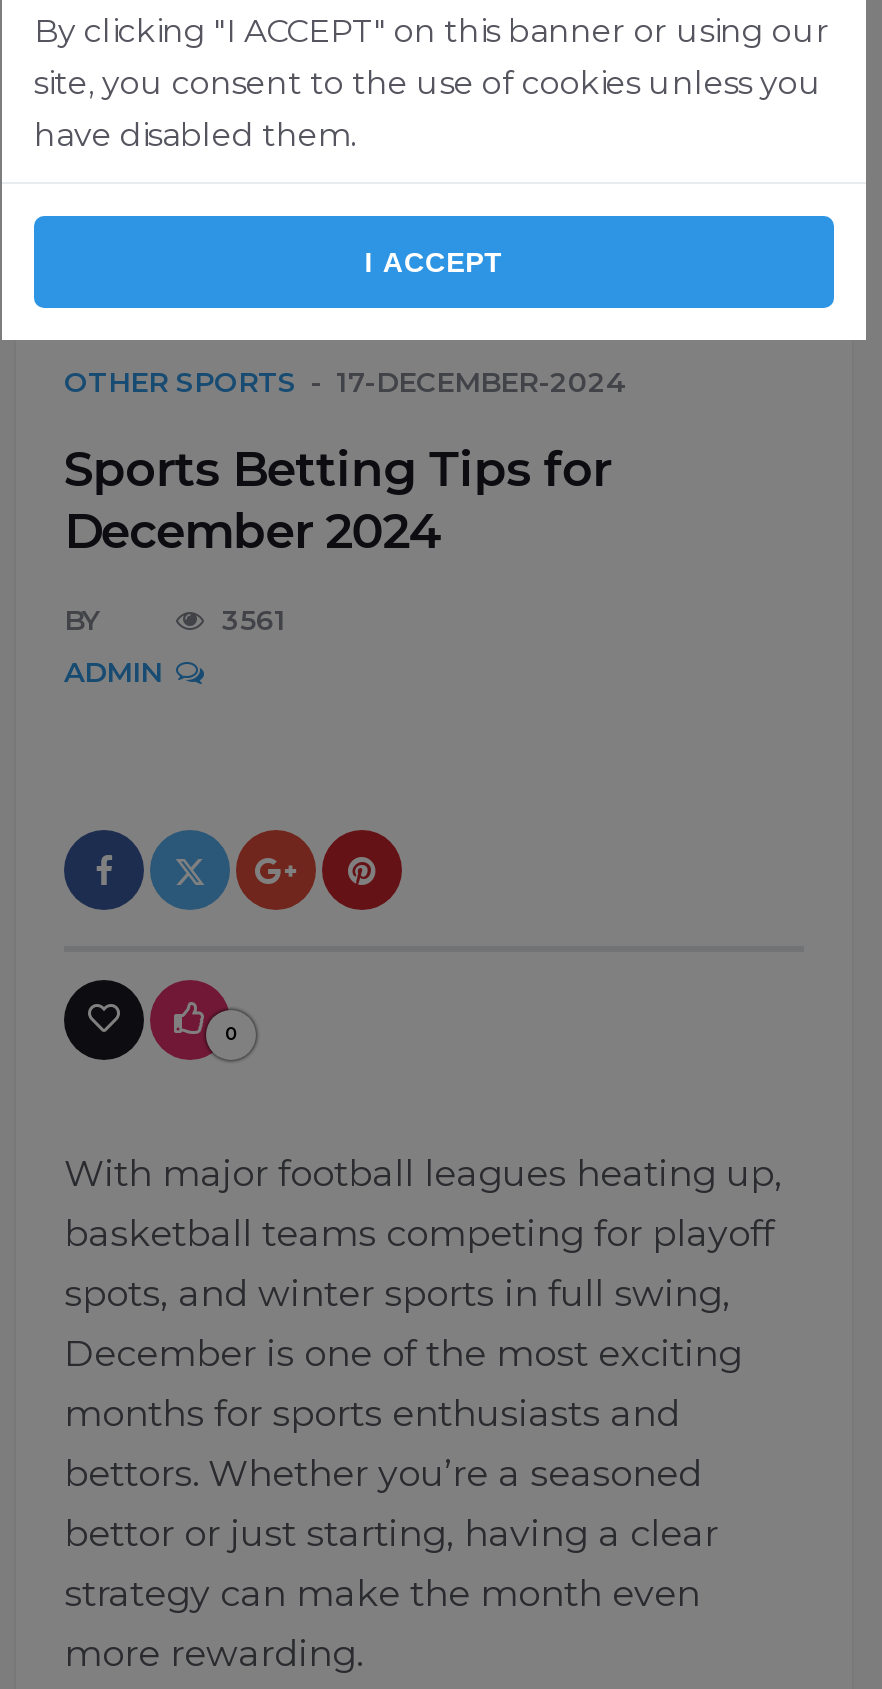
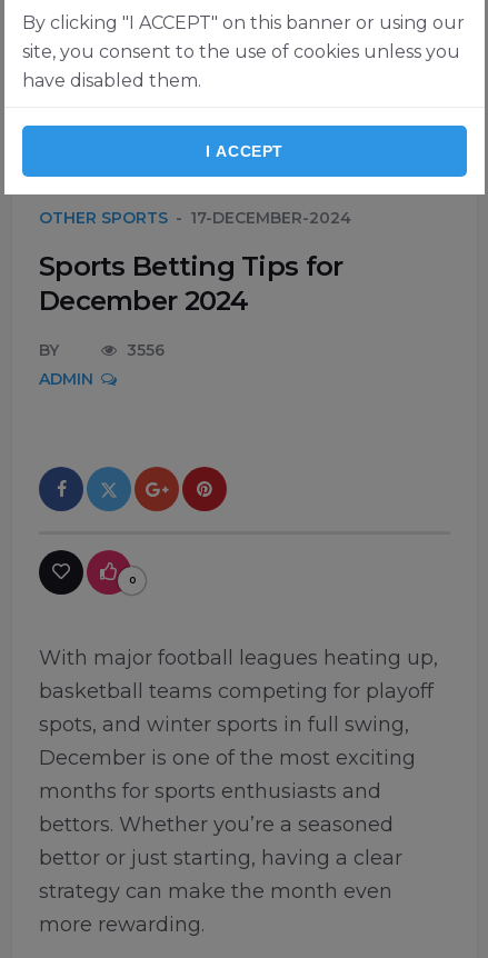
- 3561
+ 3556
